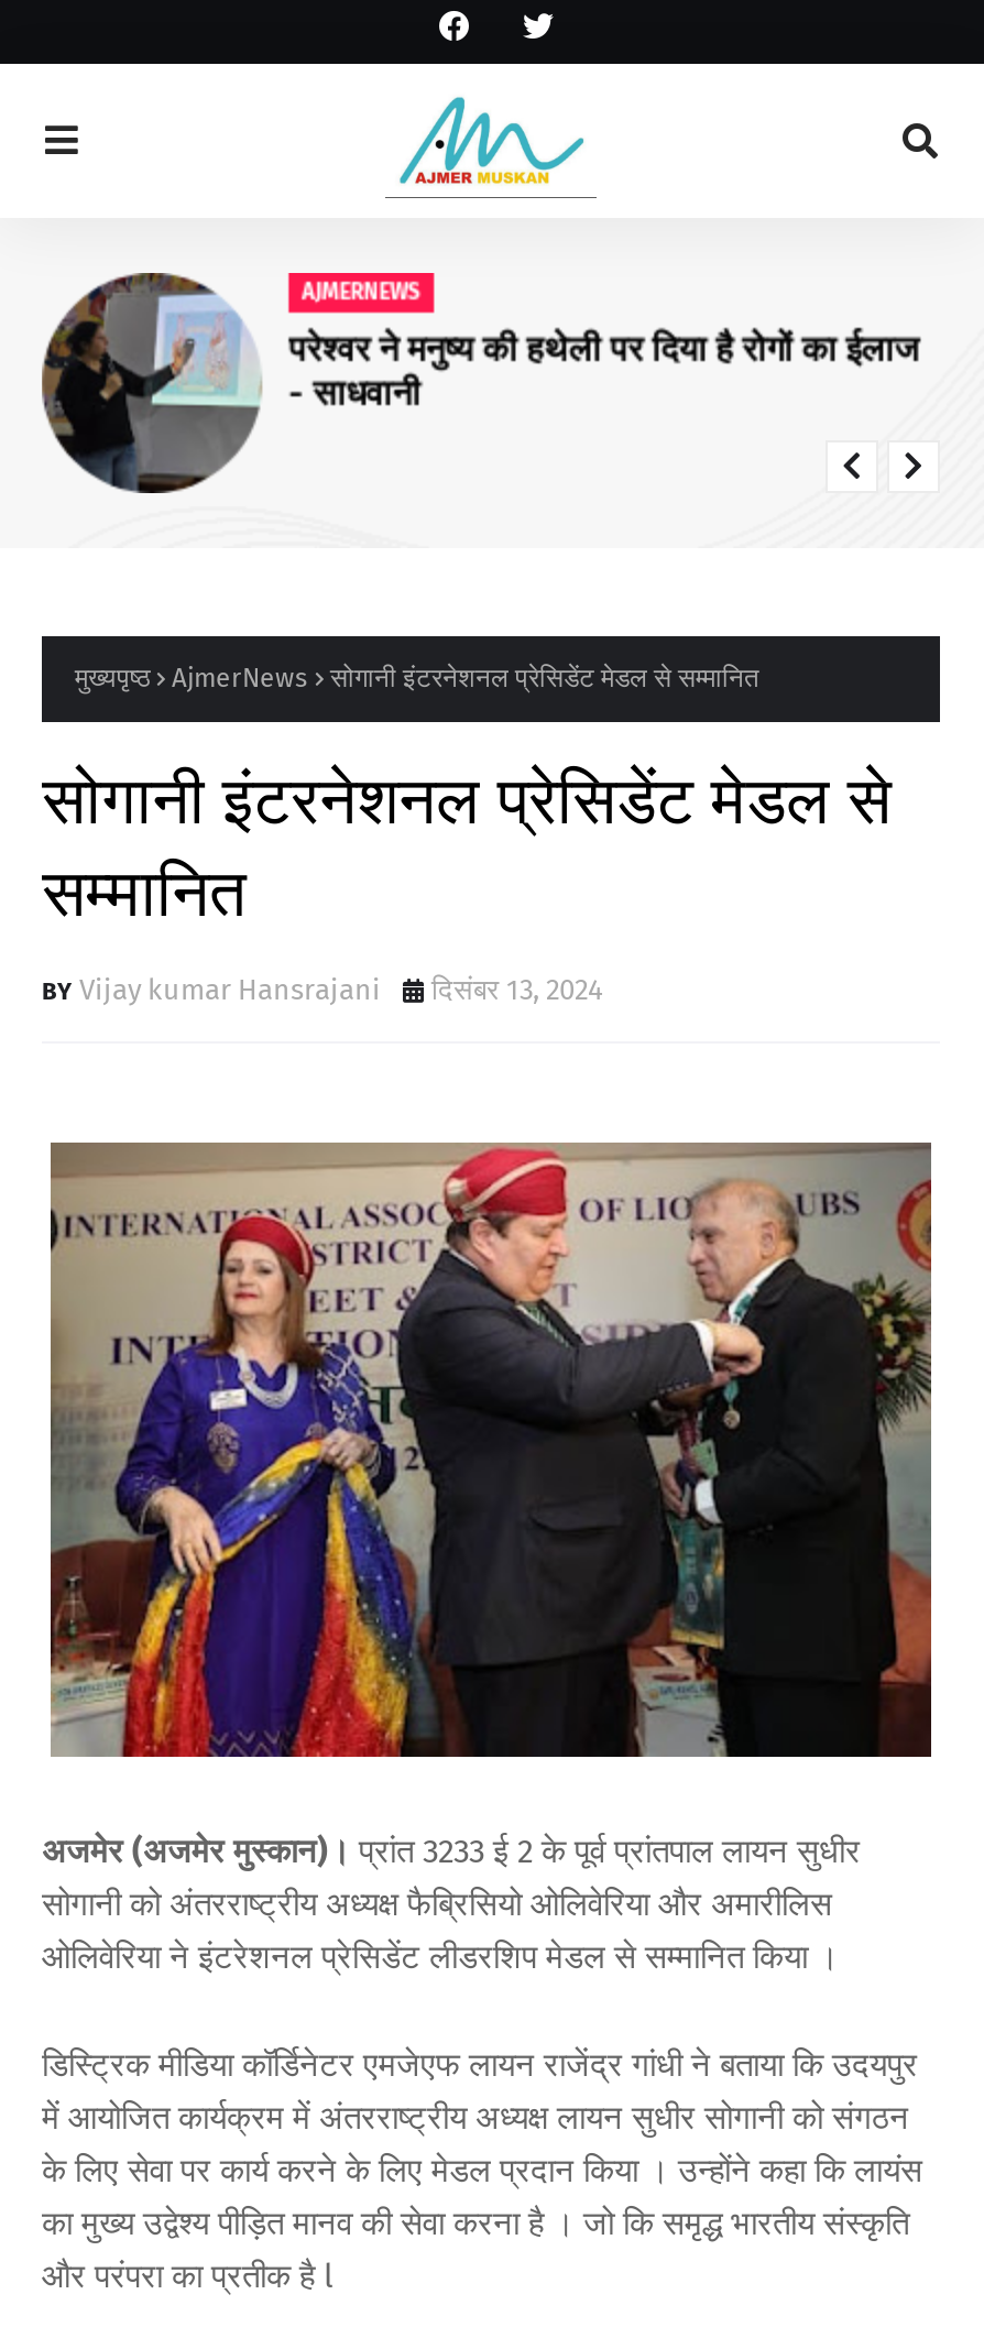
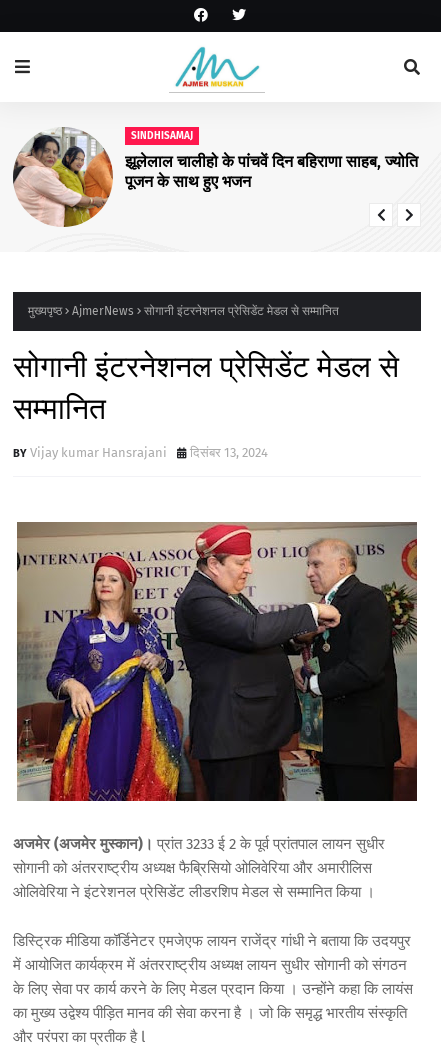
- [image]
- परेश्वर ने मनुष्य की हथेली पर दिया है रोगों का ईलाज
- - साधवानी
+ [image]
+ झूलेलाल चालीहो के पांचवें दिन बहिराणा साहब, ज्योति
+ पूजन के साथ हुए भजन

- AJMERNEWS
+ SINDHISAMAJ
